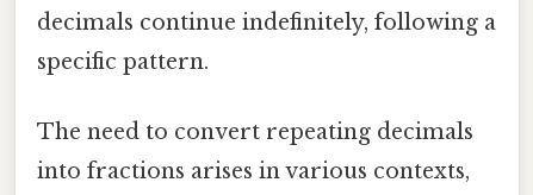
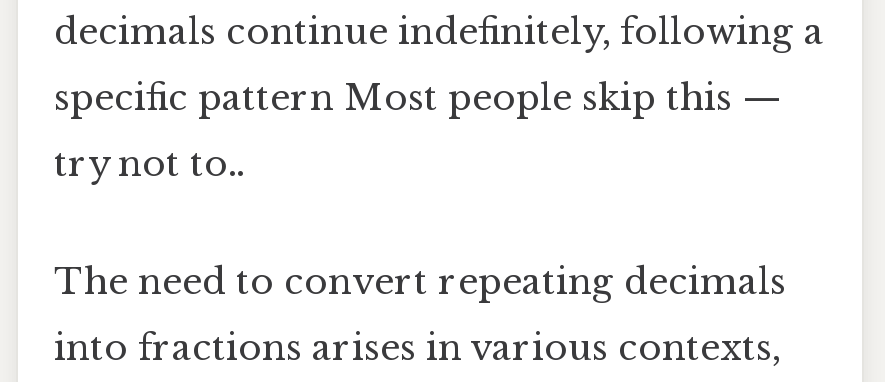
- specific pattern.
+ specific pattern Most people skip this —
+ try not to..
